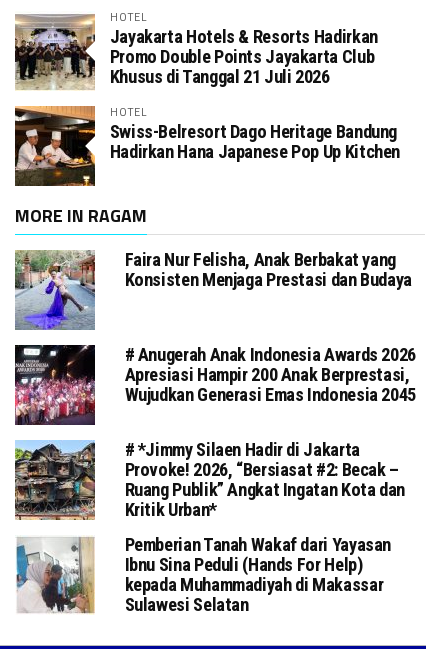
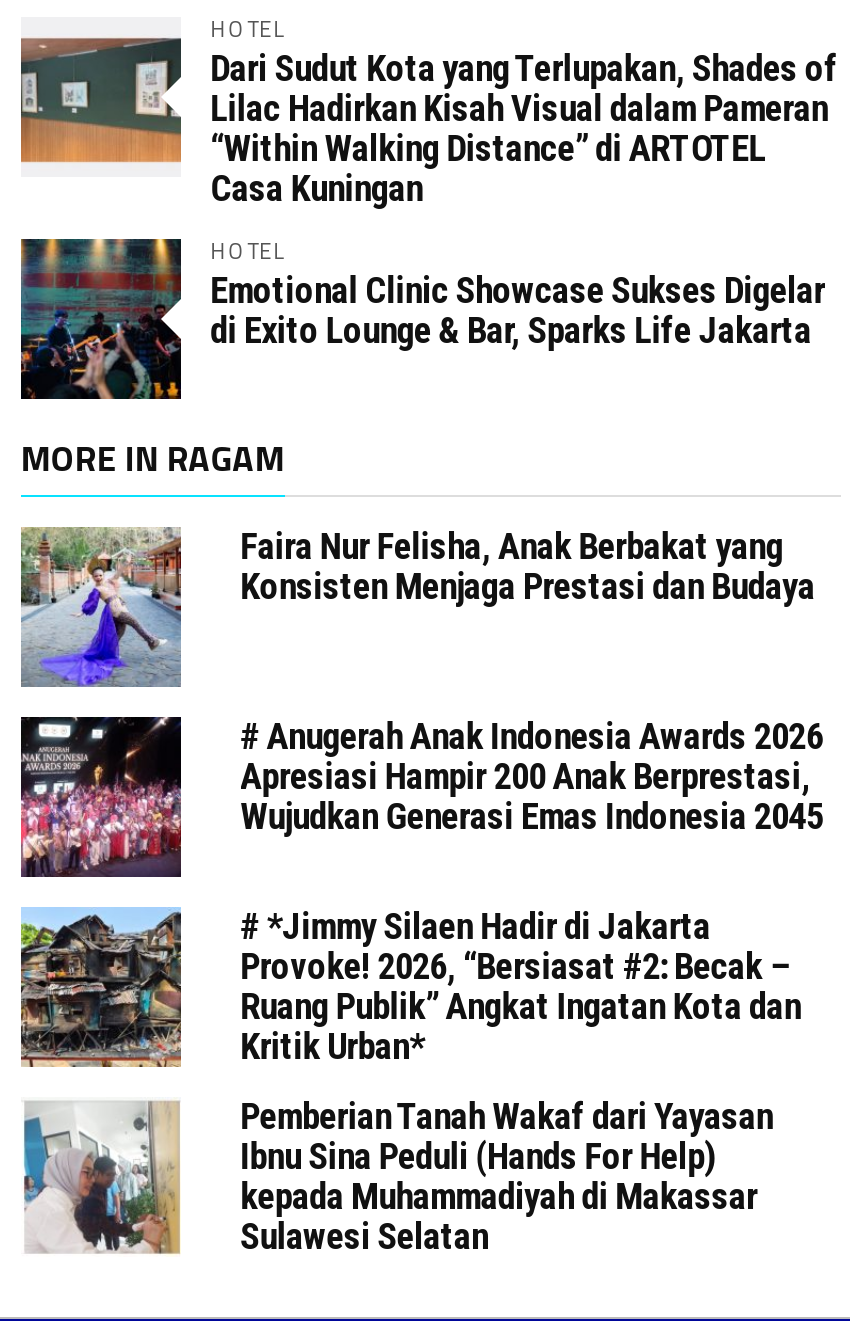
- [image]
- Jayakarta Hotels & Resorts Hadirkan
- Promo Double Points Jayakarta Club
- Khusus di Tanggal 21 Juli 2026
+ [image]
+ Dari Sudut Kota yang Terlupakan, Shades of
+ Lilac Hadirkan Kisah Visual dalam Pameran
+ “Within Walking Distance” di ARTOTEL
+ Casa Kuningan

- [image]
- Swiss-Belresort Dago Heritage Bandung
- Hadirkan Hana Japanese Pop Up Kitchen
+ [image]
+ Emotional Clinic Showcase Sukses Digelar
+ di Exito Lounge & Bar, Sparks Life Jakarta
